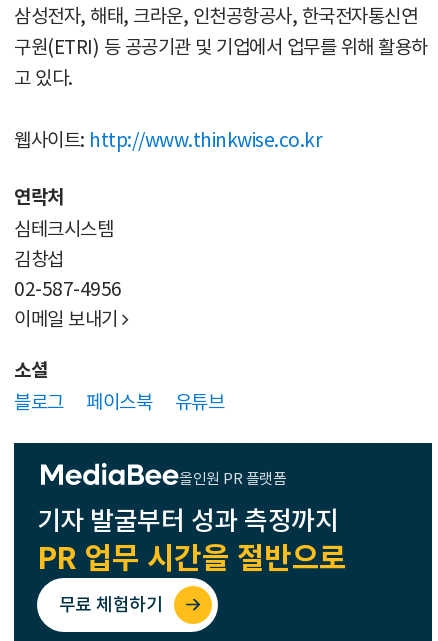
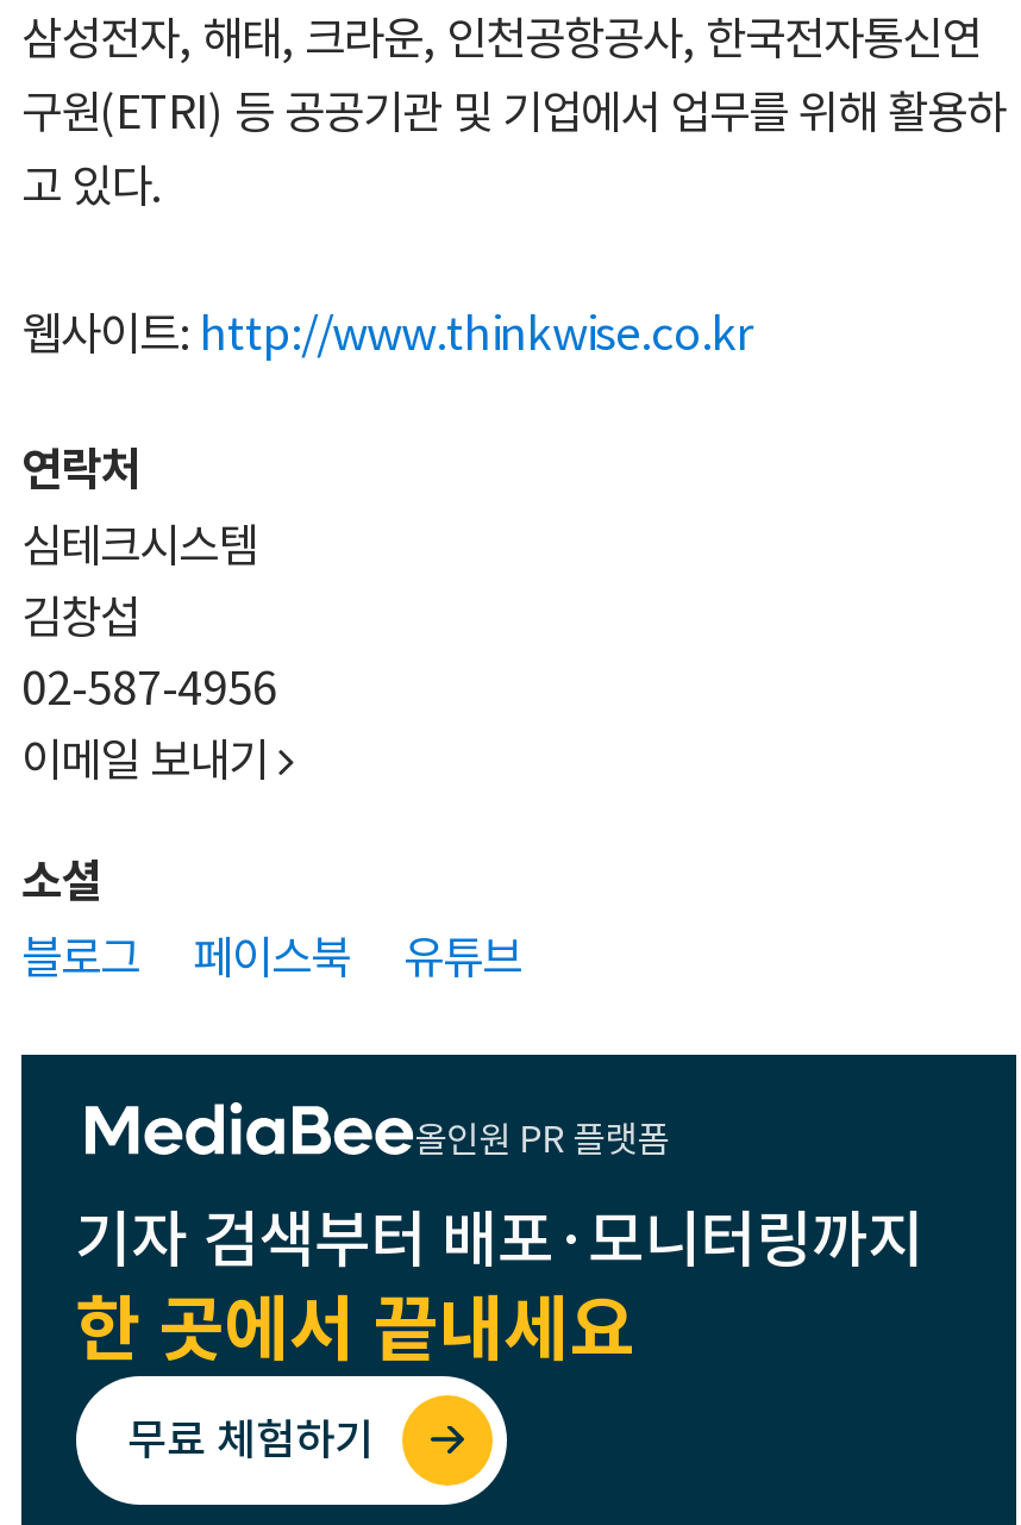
- 기자 발굴부터 성과 측정까지
- PR 업무 시간을 절반으로
+ 기자 검색부터 배포·모니터링까지
+ 한 곳에서 끝내세요
